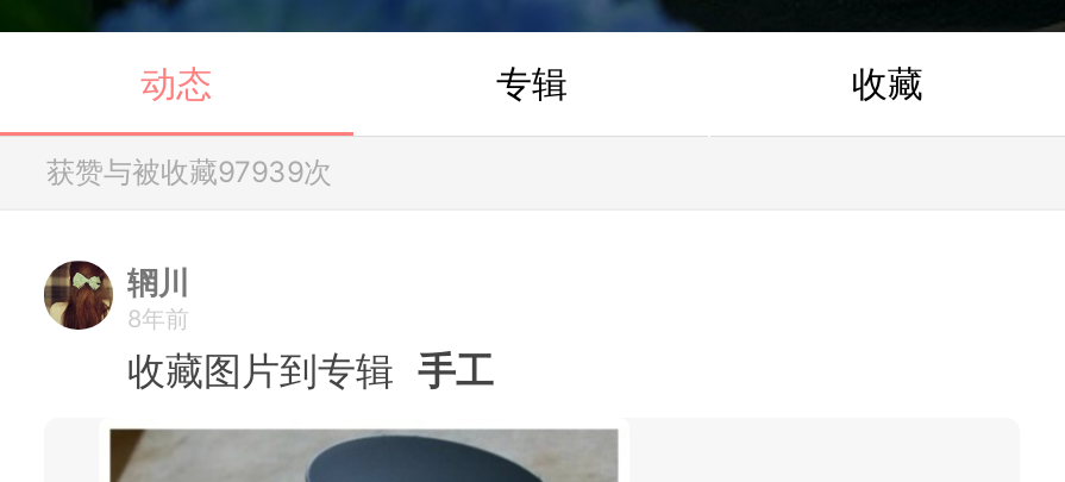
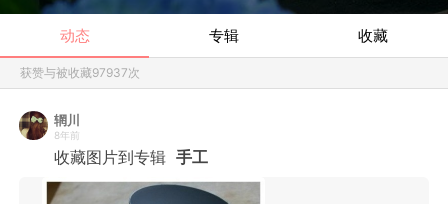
- 获赞与被收藏97939次
+ 获赞与被收藏97937次
